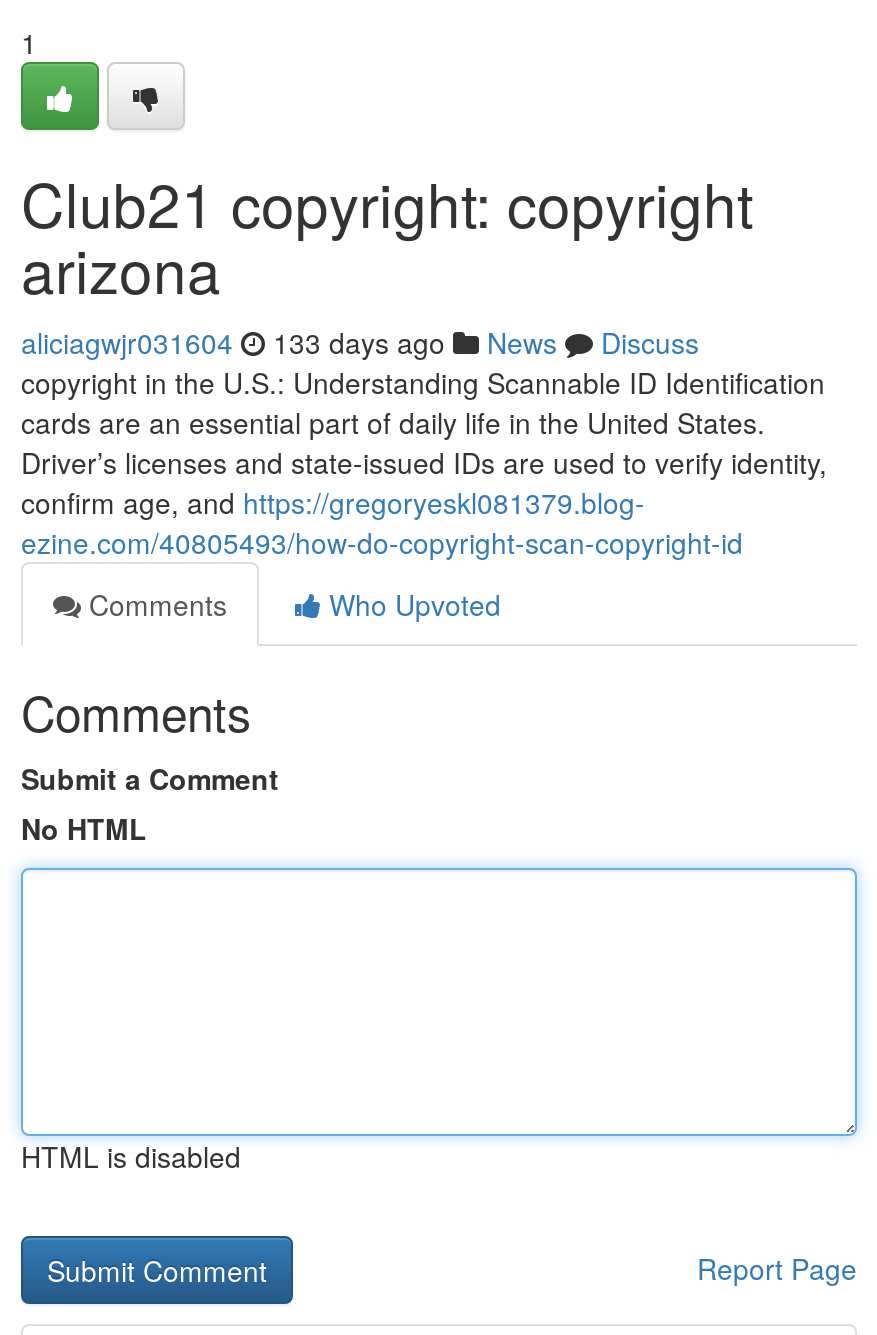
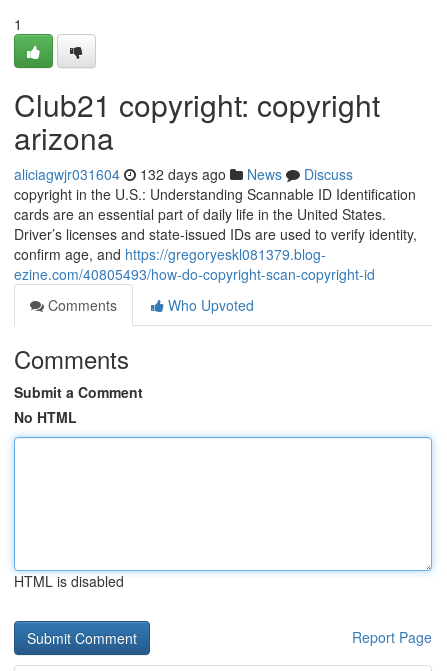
- aliciagwjr031604 133 days ago News Discuss
+ aliciagwjr031604 132 days ago News Discuss
